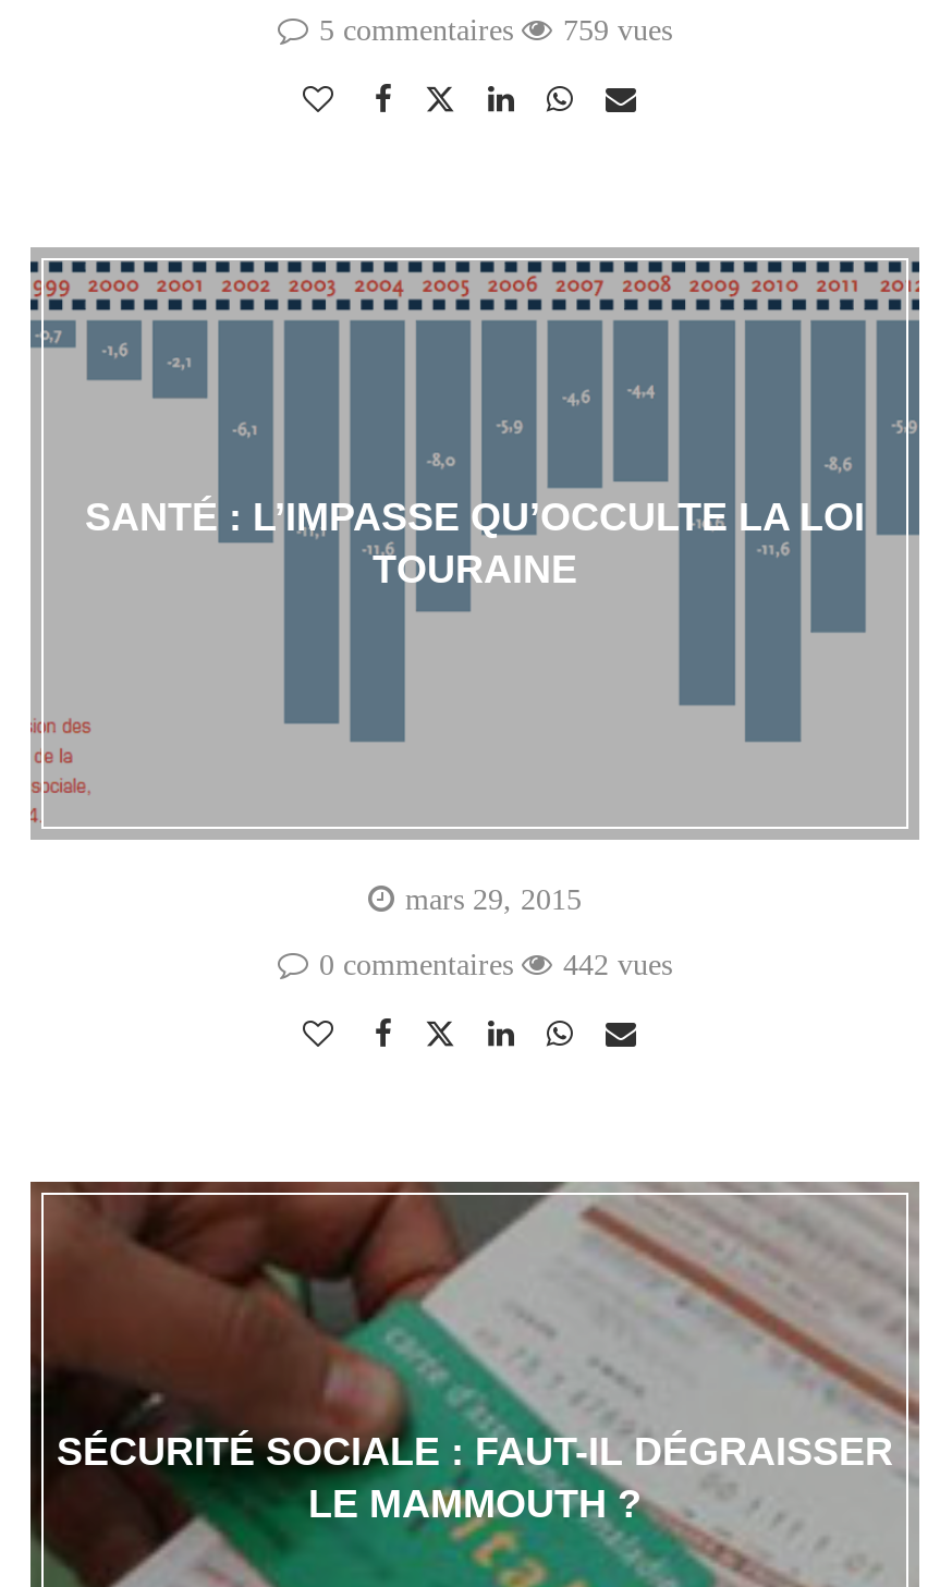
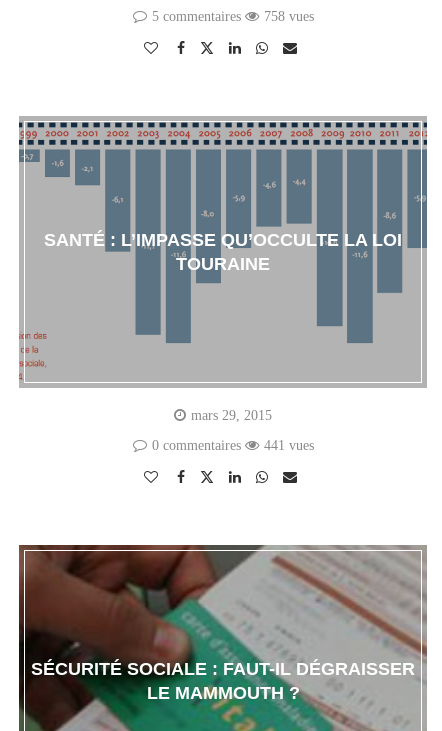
- 5 commentaires 759 vues
+ 5 commentaires 758 vues

- 0 commentaires 442 vues
+ 0 commentaires 441 vues
